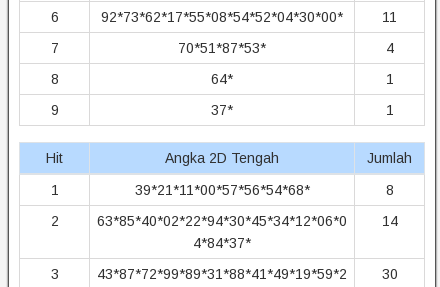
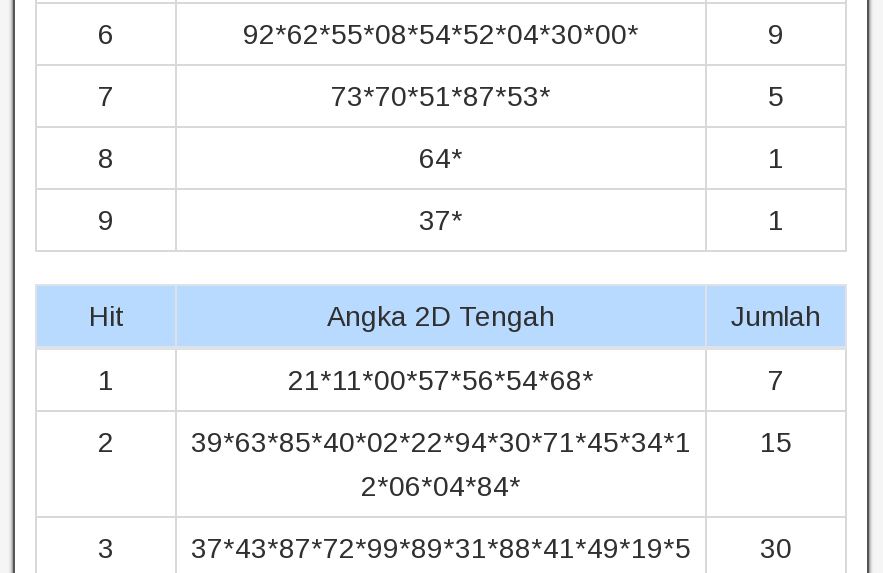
- 92*73*62*17*55*08*54*52*04*30*00*
+ 92*62*55*08*54*52*04*30*00*

- 11
+ 9

- 70*51*87*53*
+ 73*70*51*87*53*

- 4
+ 5

- 39*21*11*00*57*56*54*68*
+ 21*11*00*57*56*54*68*

- 8
+ 7

- 63*85*40*02*22*94*30*45*34*12*06*0
+ 39*63*85*40*02*22*94*30*71*45*34*1

- 14
+ 15

- 4*84*37*
+ 2*06*04*84*

- 43*87*72*99*89*31*88*41*49*19*59*2
+ 37*43*87*72*99*89*31*88*41*49*19*5
